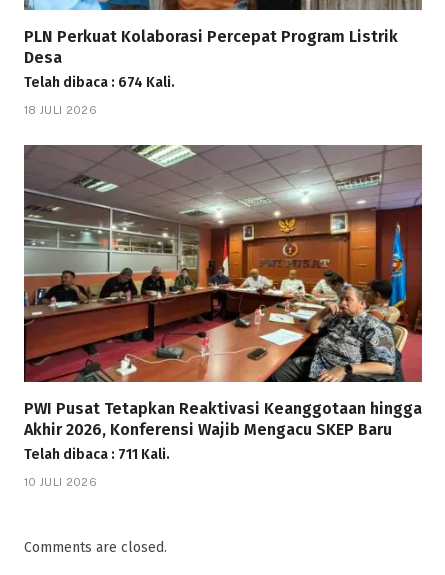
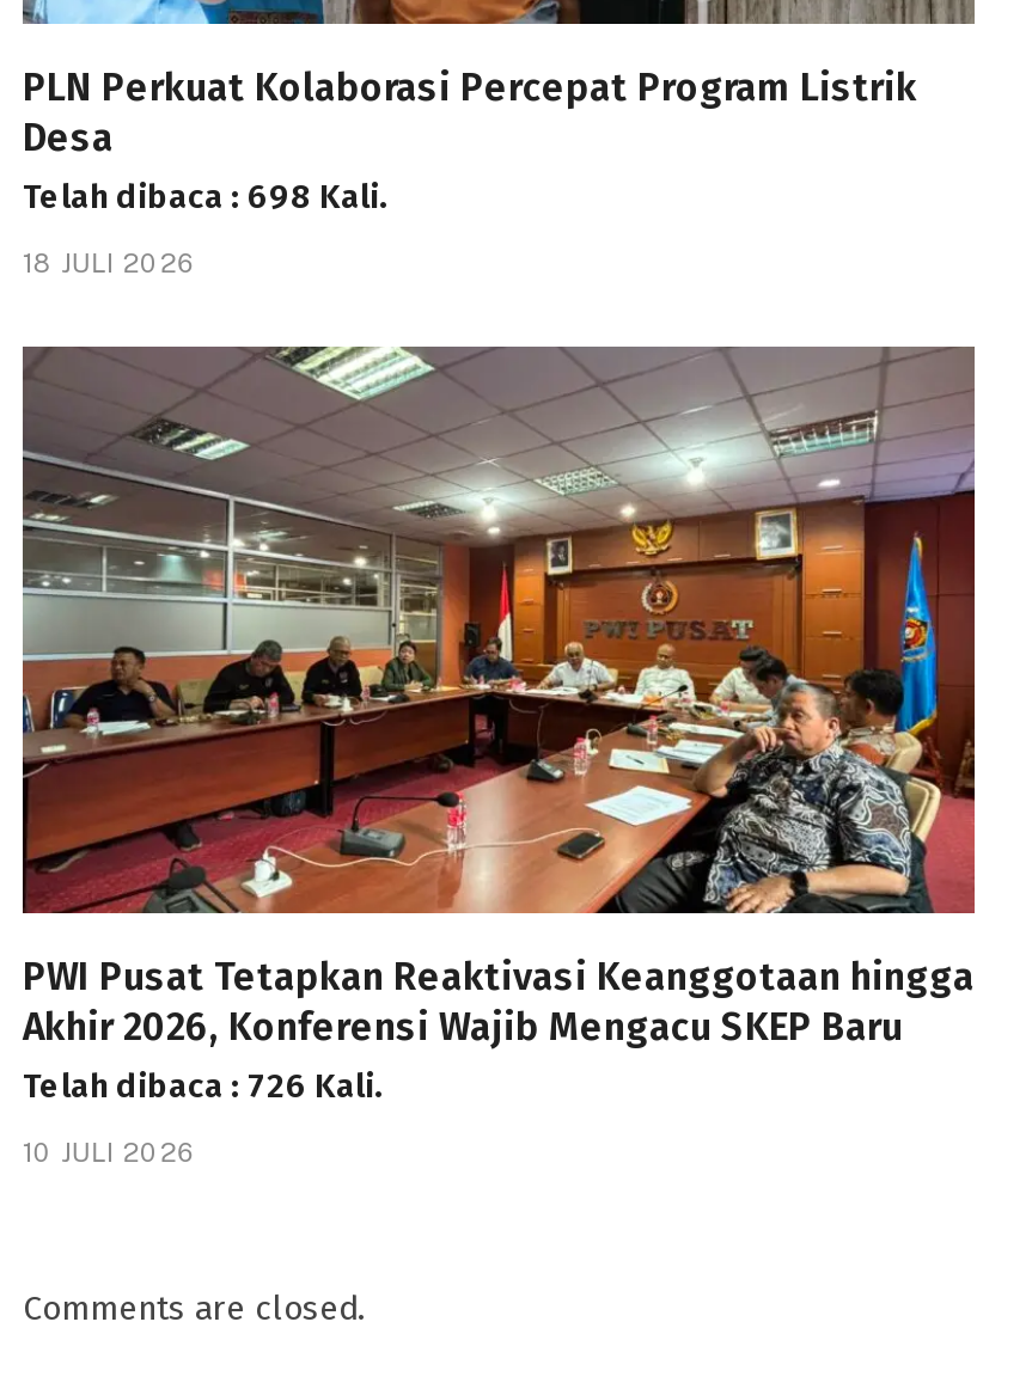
- Telah dibaca : 674 Kali.
+ Telah dibaca : 698 Kali.

- Telah dibaca : 711 Kali.
+ Telah dibaca : 726 Kali.
